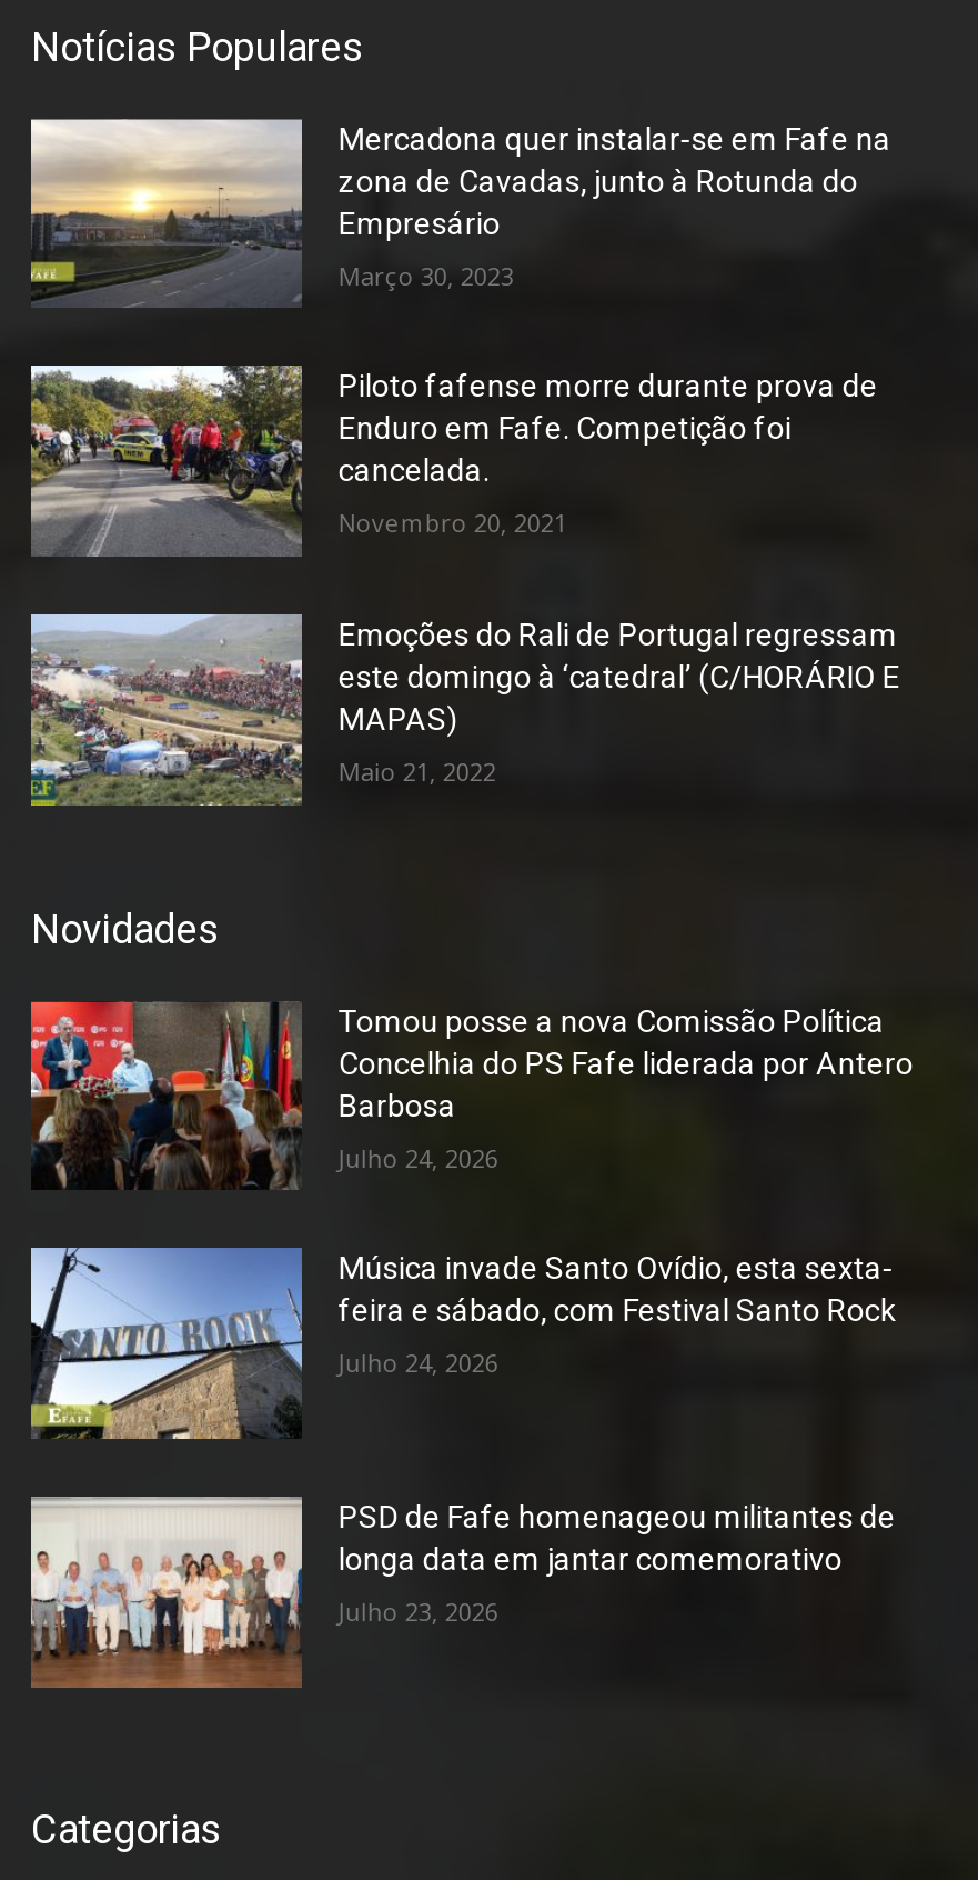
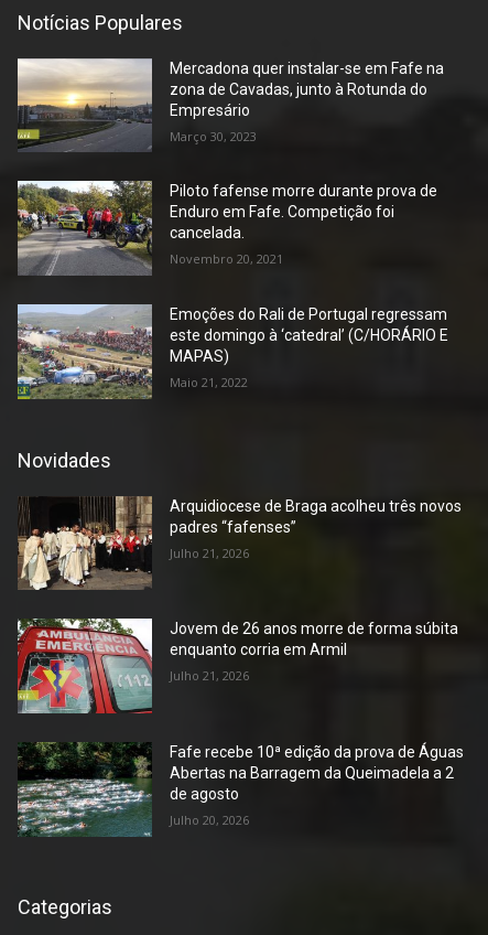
- [image]
- Tomou posse a nova Comissão Política
- Concelhia do PS Fafe liderada por Antero
- Barbosa
+ [image]
+ Arquidiocese de Braga acolheu três novos
+ padres “fafenses”

- Julho 24, 2026
+ Julho 21, 2026

- [image]
- Música invade Santo Ovídio, esta sexta-
- feira e sábado, com Festival Santo Rock
+ [image]
+ Jovem de 26 anos morre de forma súbita
+ enquanto corria em Armil

- Julho 24, 2026
+ Julho 21, 2026

- [image]
- PSD de Fafe homenageou militantes de
- longa data em jantar comemorativo
+ [image]
+ Fafe recebe 10ª edição da prova de Águas
+ Abertas na Barragem da Queimadela a 2
+ de agosto

- Julho 23, 2026
+ Julho 20, 2026
